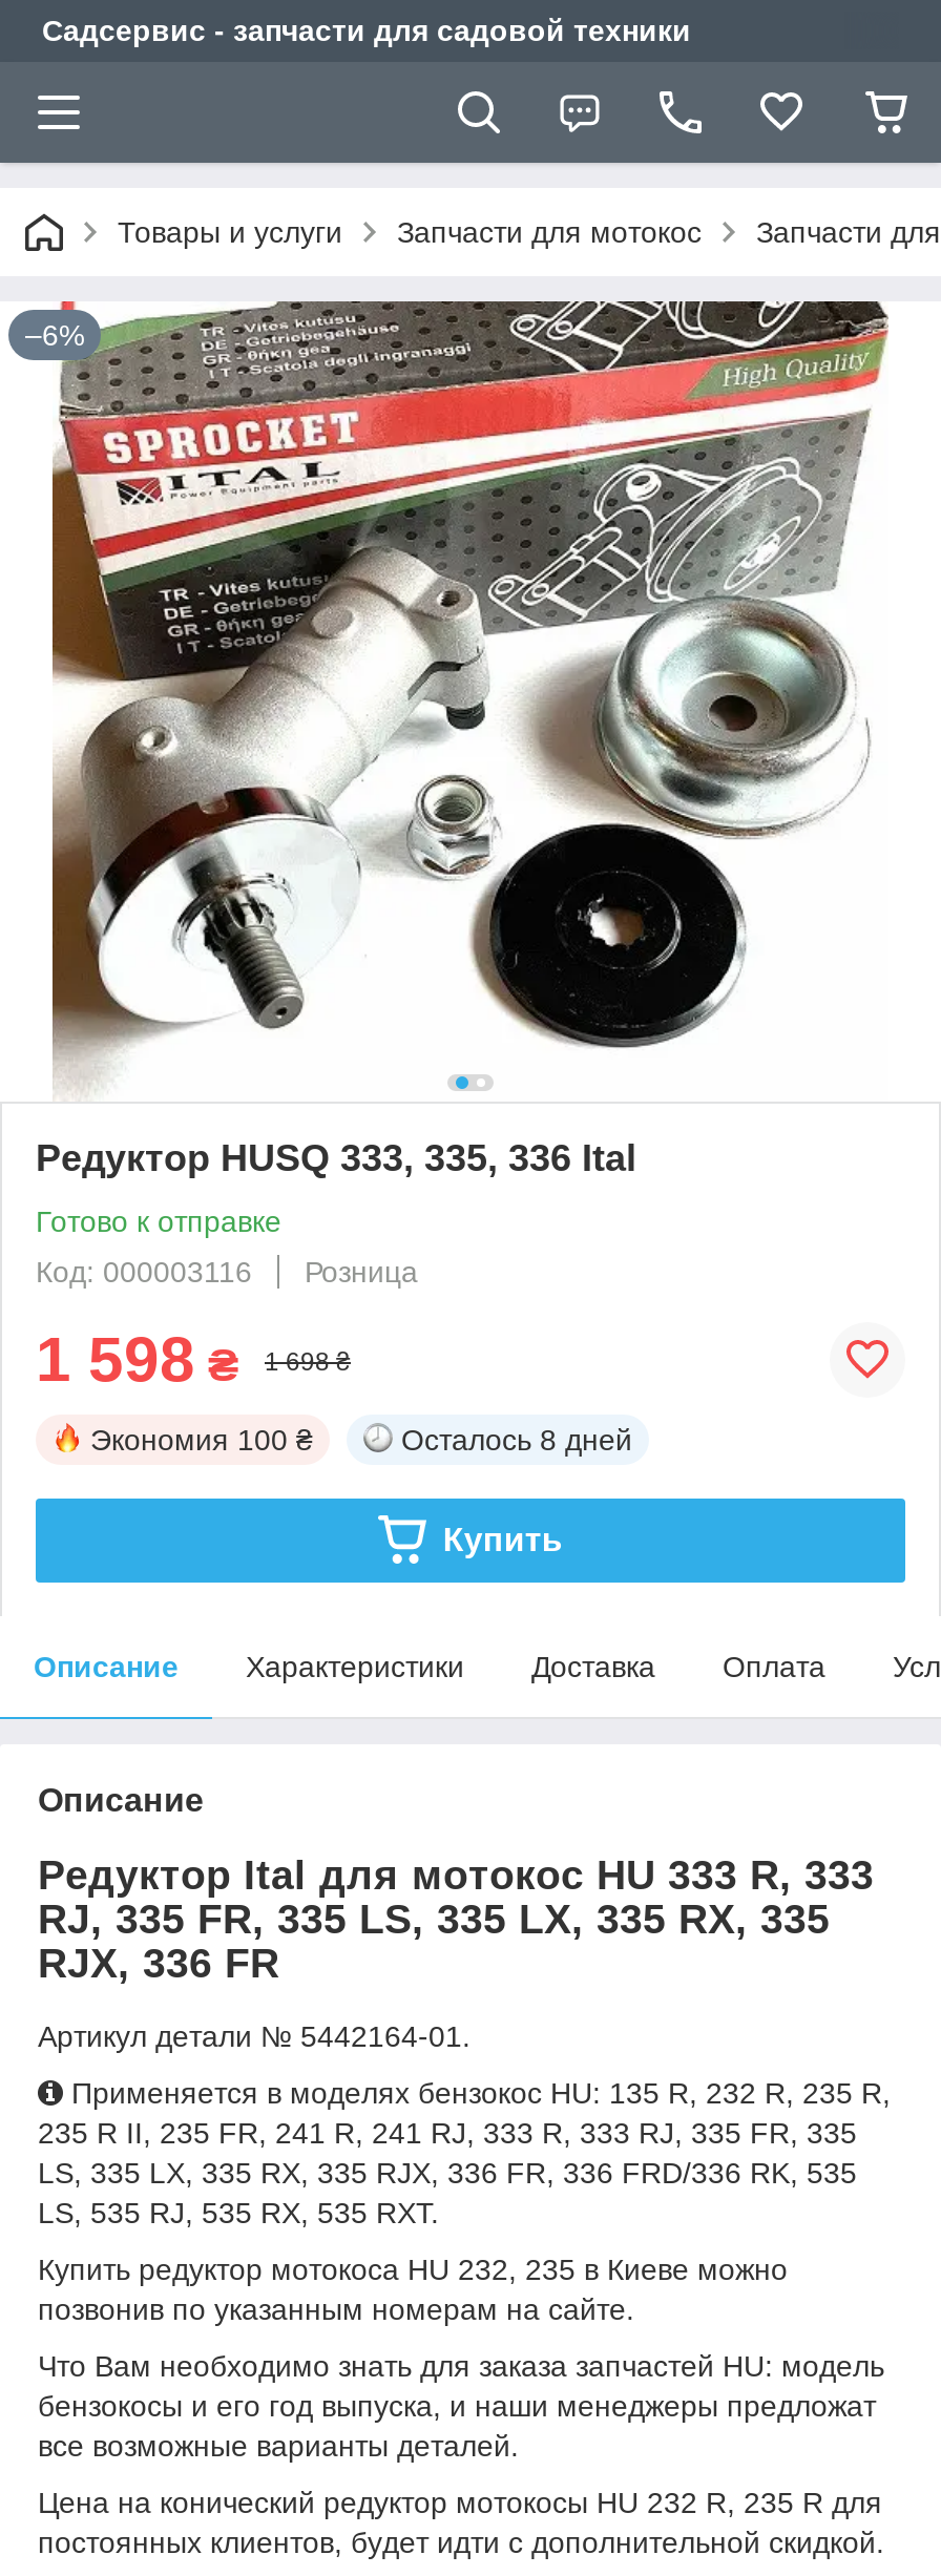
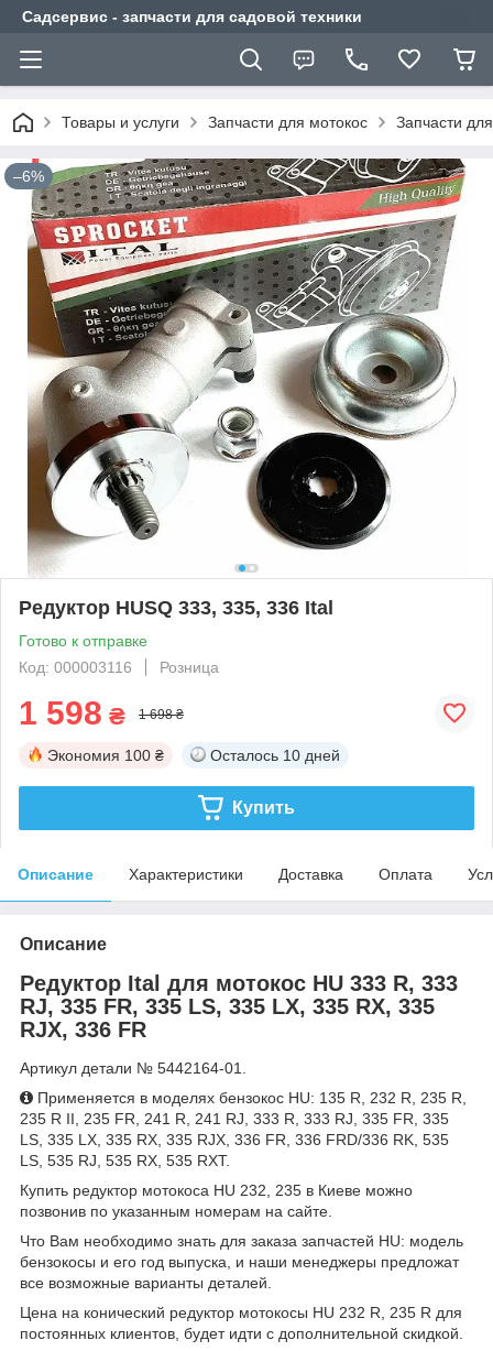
- Осталось 8 дней
+ Осталось 10 дней
